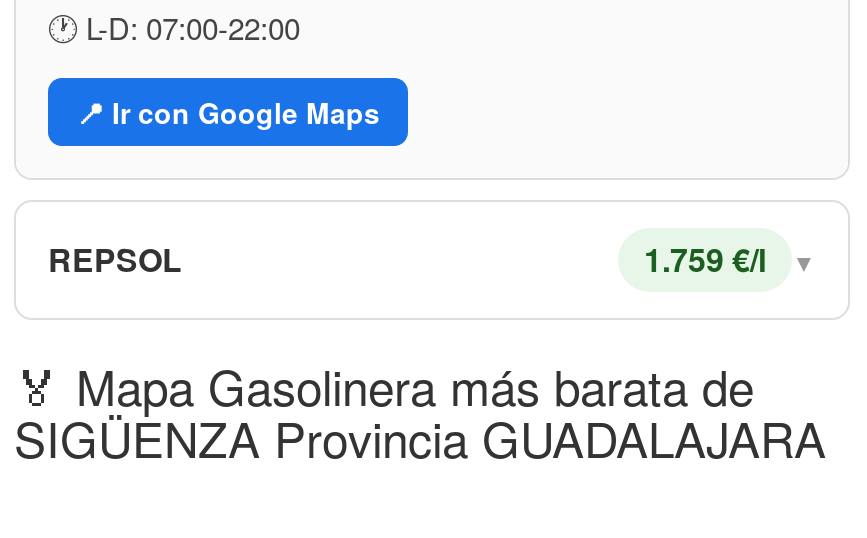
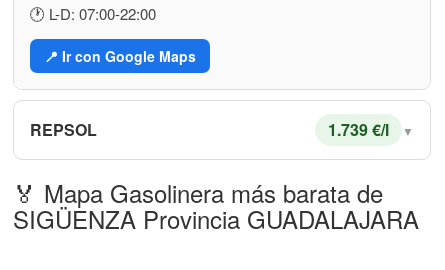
- 1.759 €/l
+ 1.739 €/l
